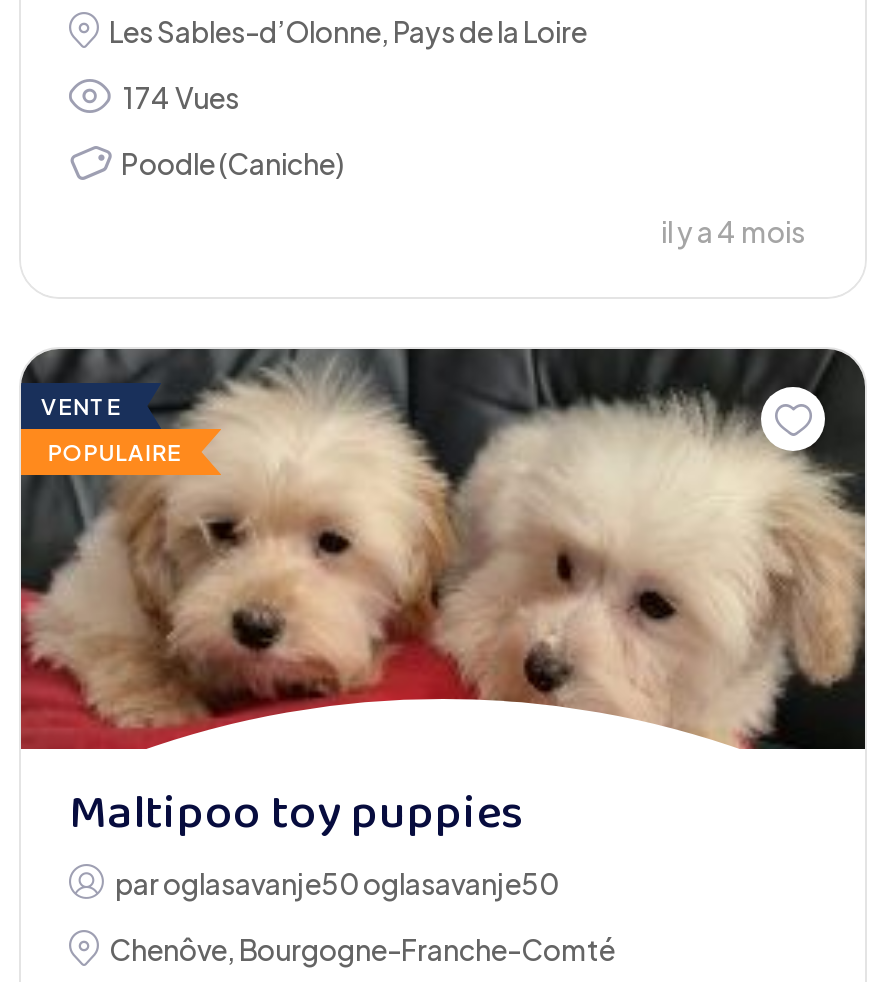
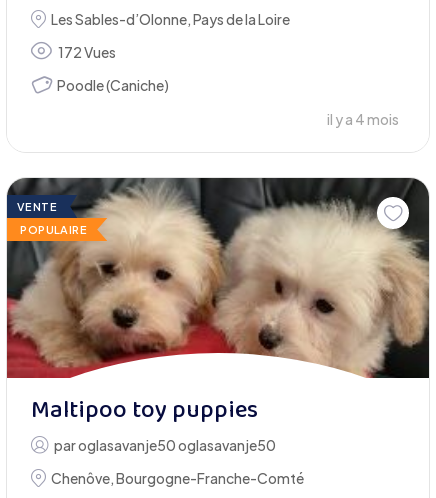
- 174 Vues
+ 172 Vues
